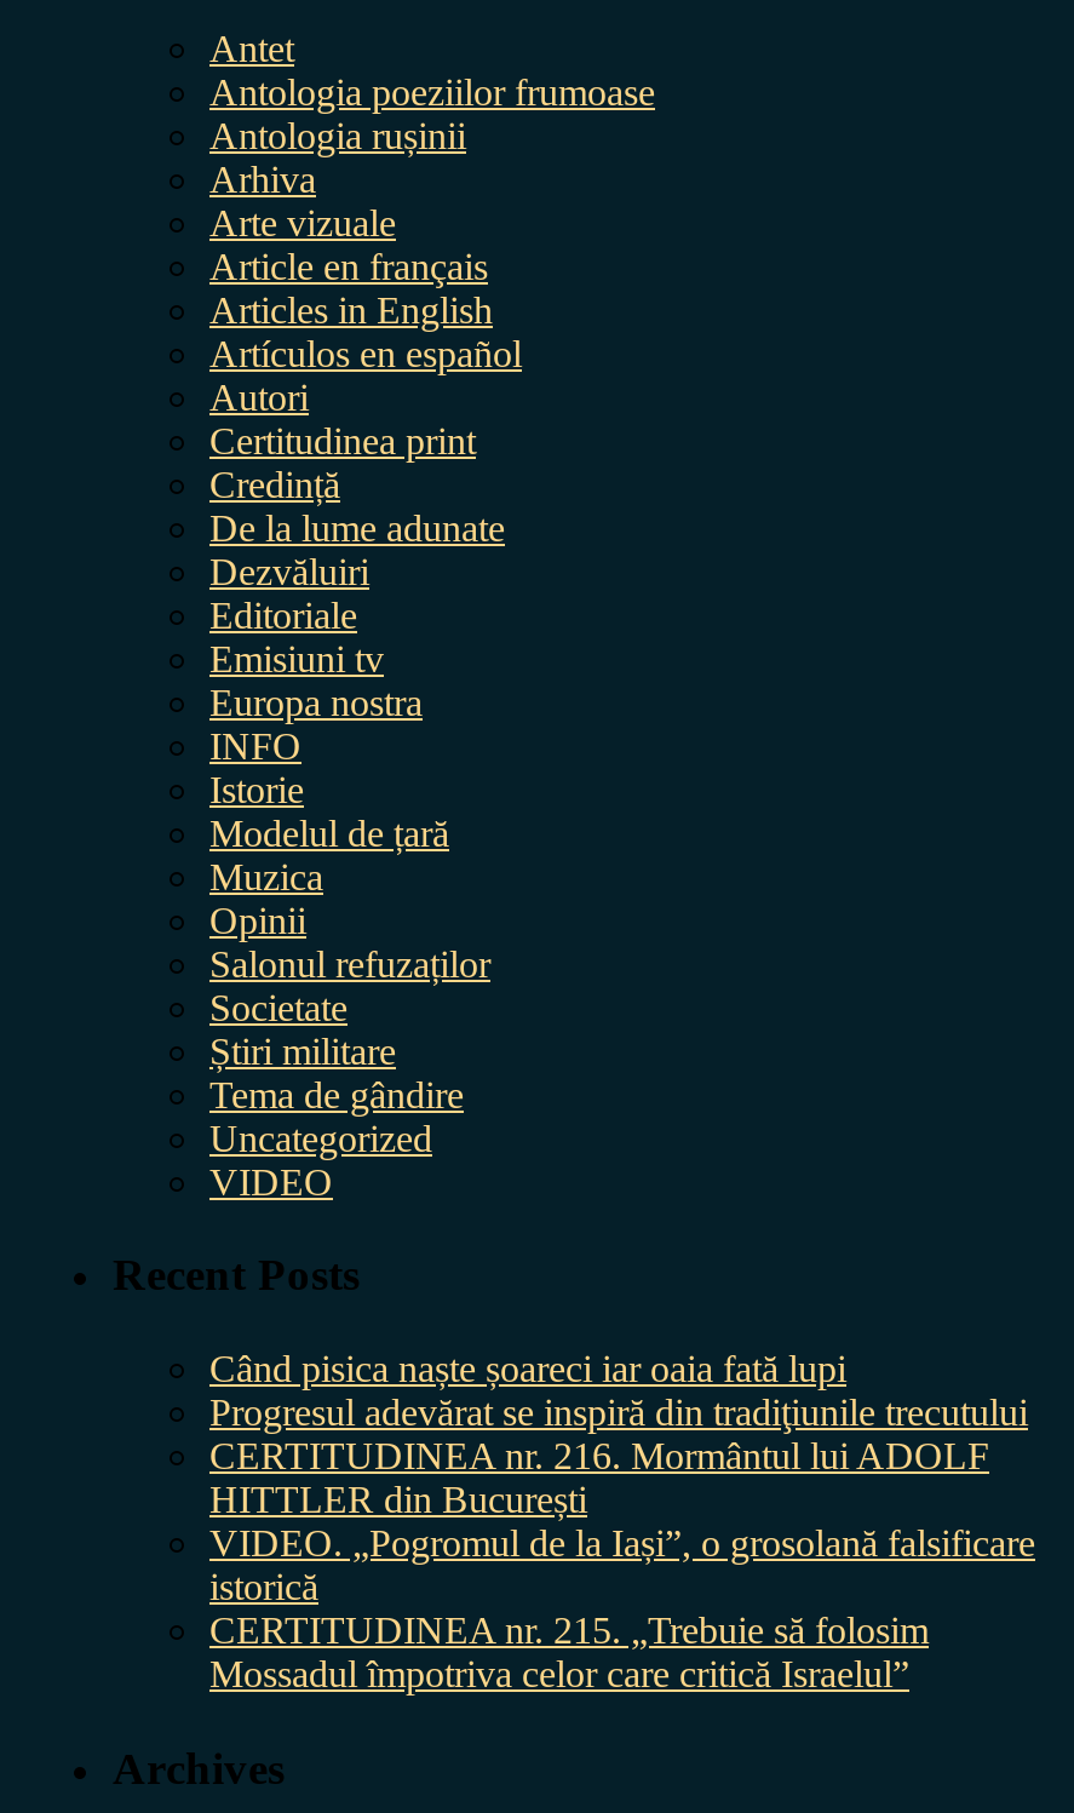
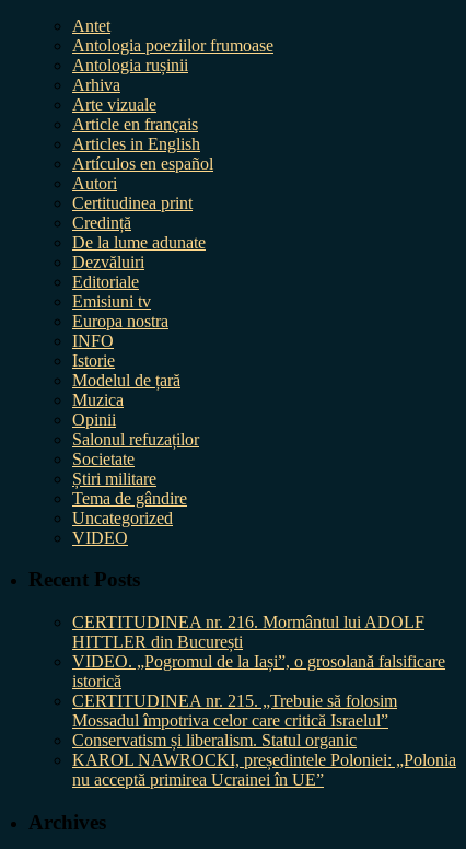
- Când pisica naște șoareci iar oaia fată lupi
- Progresul adevărat se inspiră din tradiţiunile trecutului

moved up: CERTITUDINEA nr. 216. Mormântul lui ADOLF | HITTLER din București | VIDEO. „Pogromul de la Iași”, o grosolană falsificare | istorică | CERTITUDINEA nr. 215. „Trebuie să folosim | Mossadul împotriva celor care critică Israelul”

+ Conservatism și liberalism. Statul organic
+ KAROL NAWROCKI, președintele Poloniei: „Polonia
+ nu acceptă primirea Ucrainei în UE”
